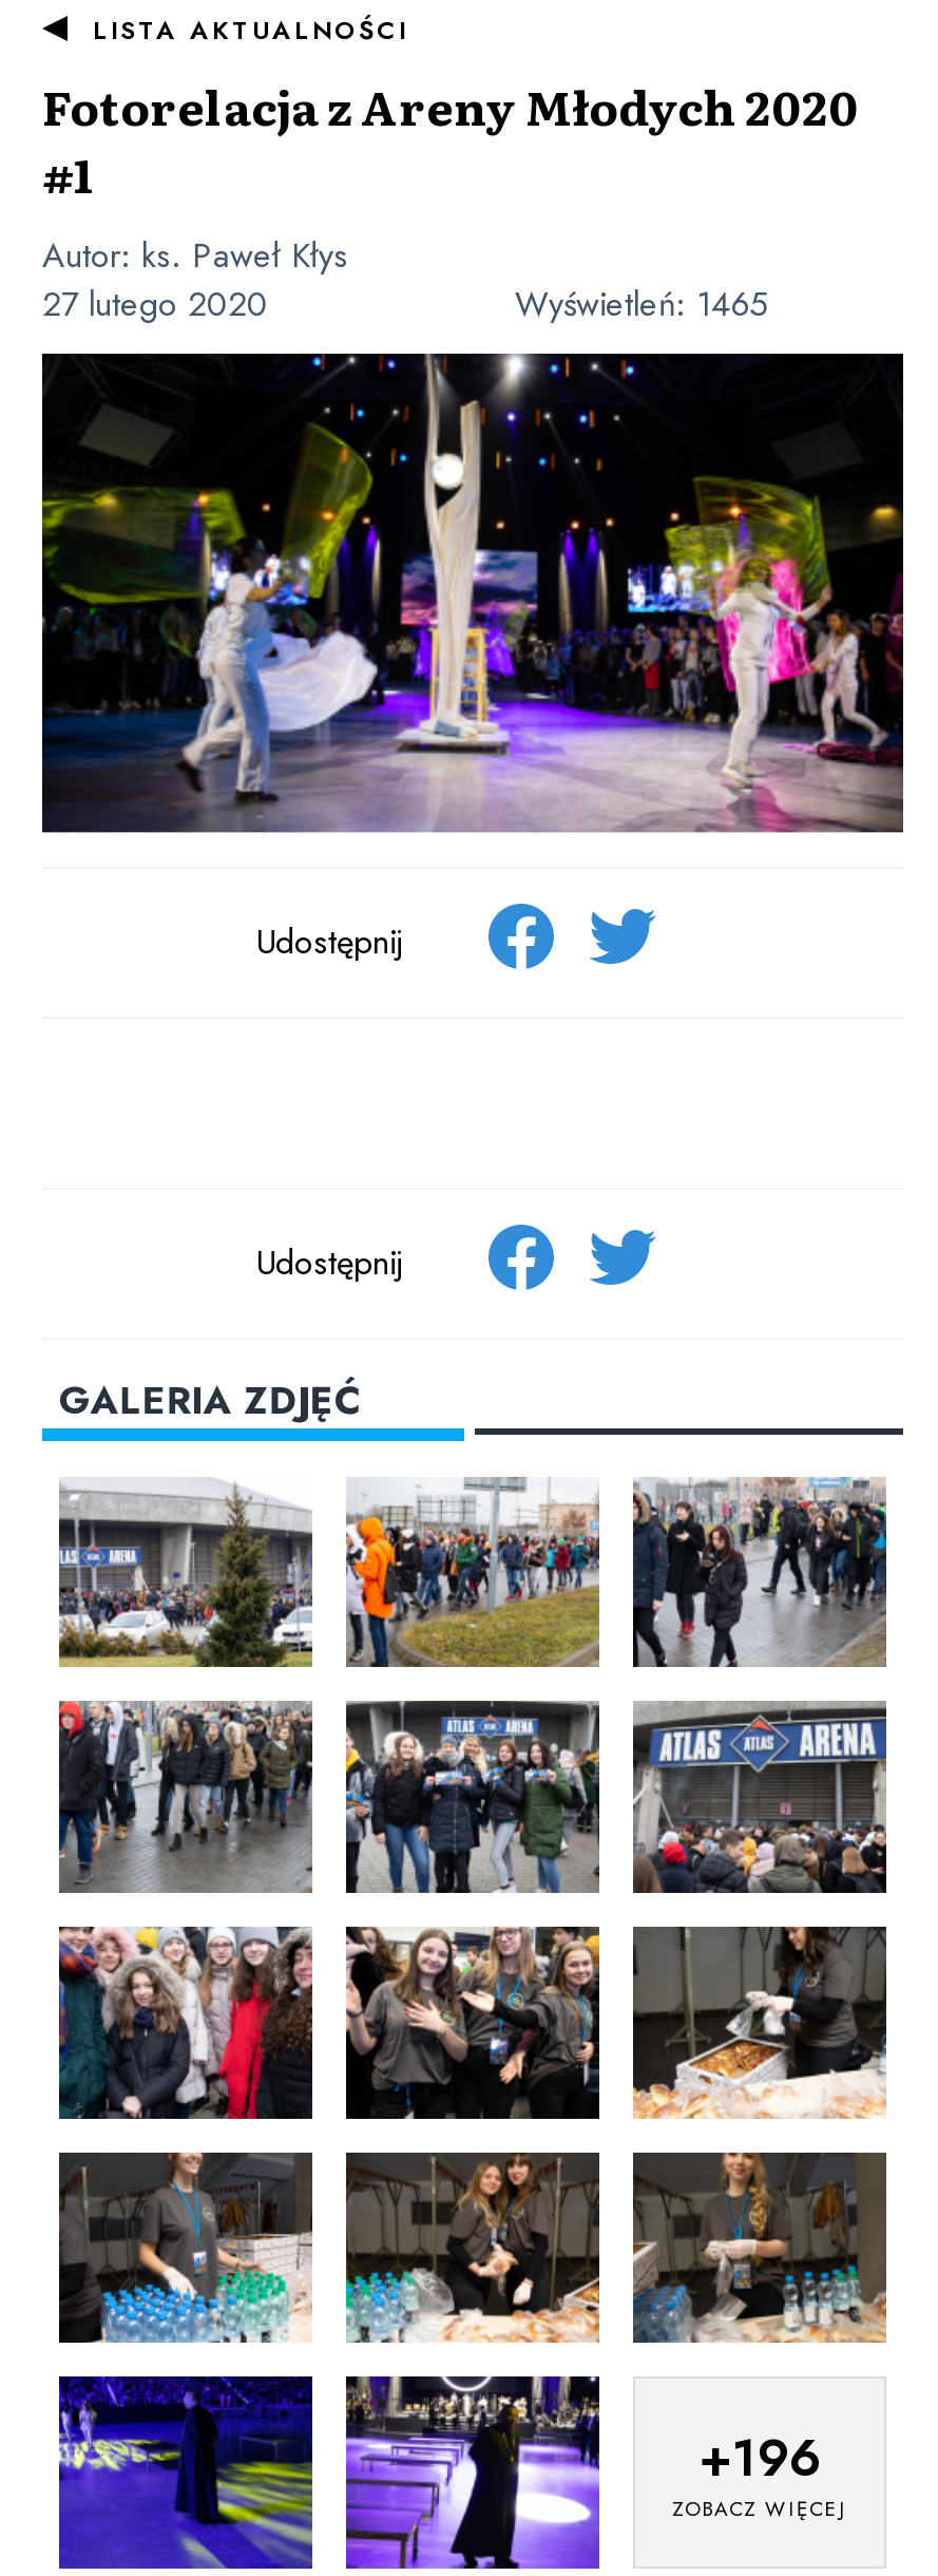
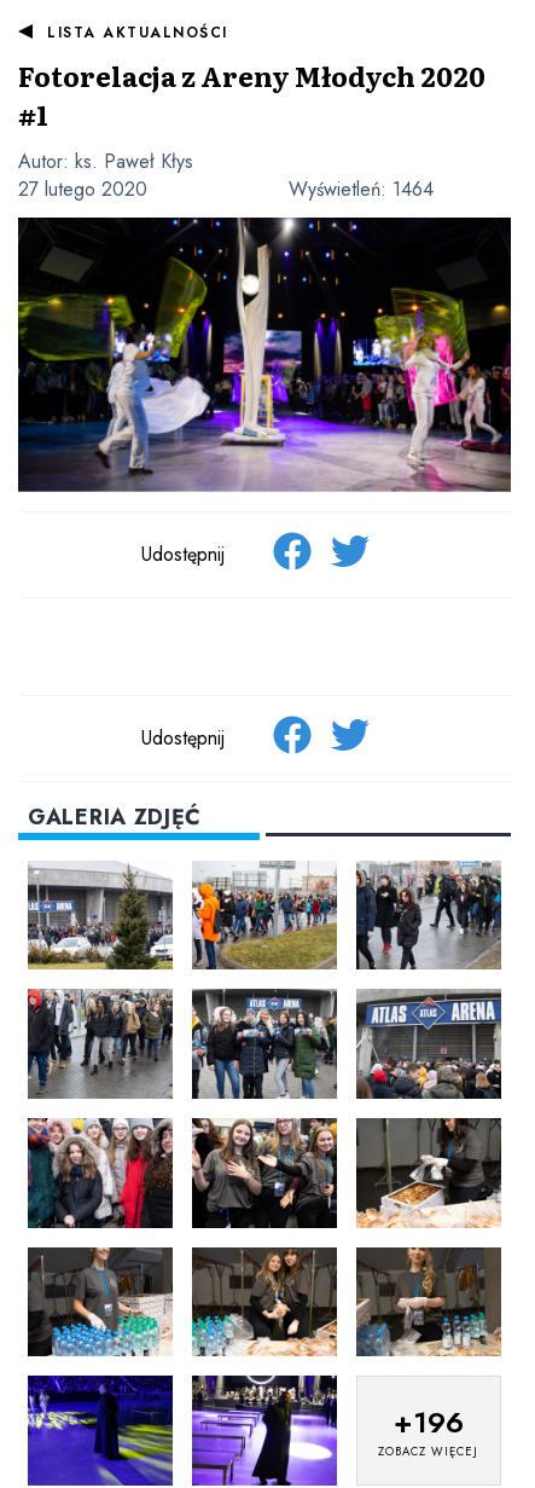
- Wyświetleń: 1465
+ Wyświetleń: 1464
